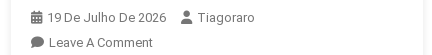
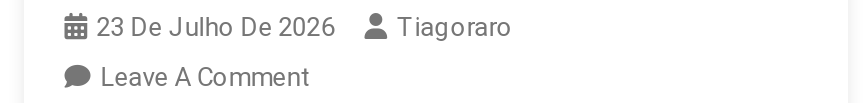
- 19 De Julho De 2026
+ 23 De Julho De 2026
